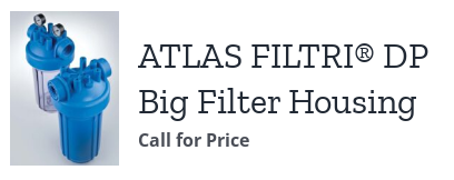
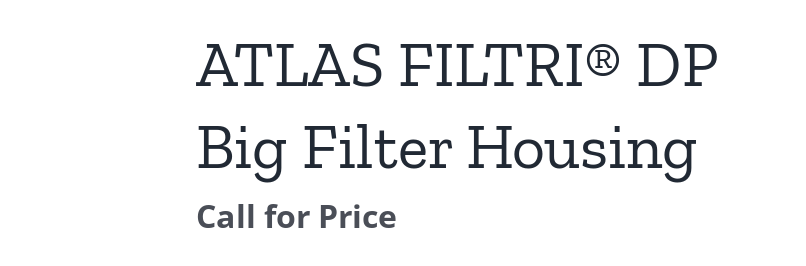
- [image]
